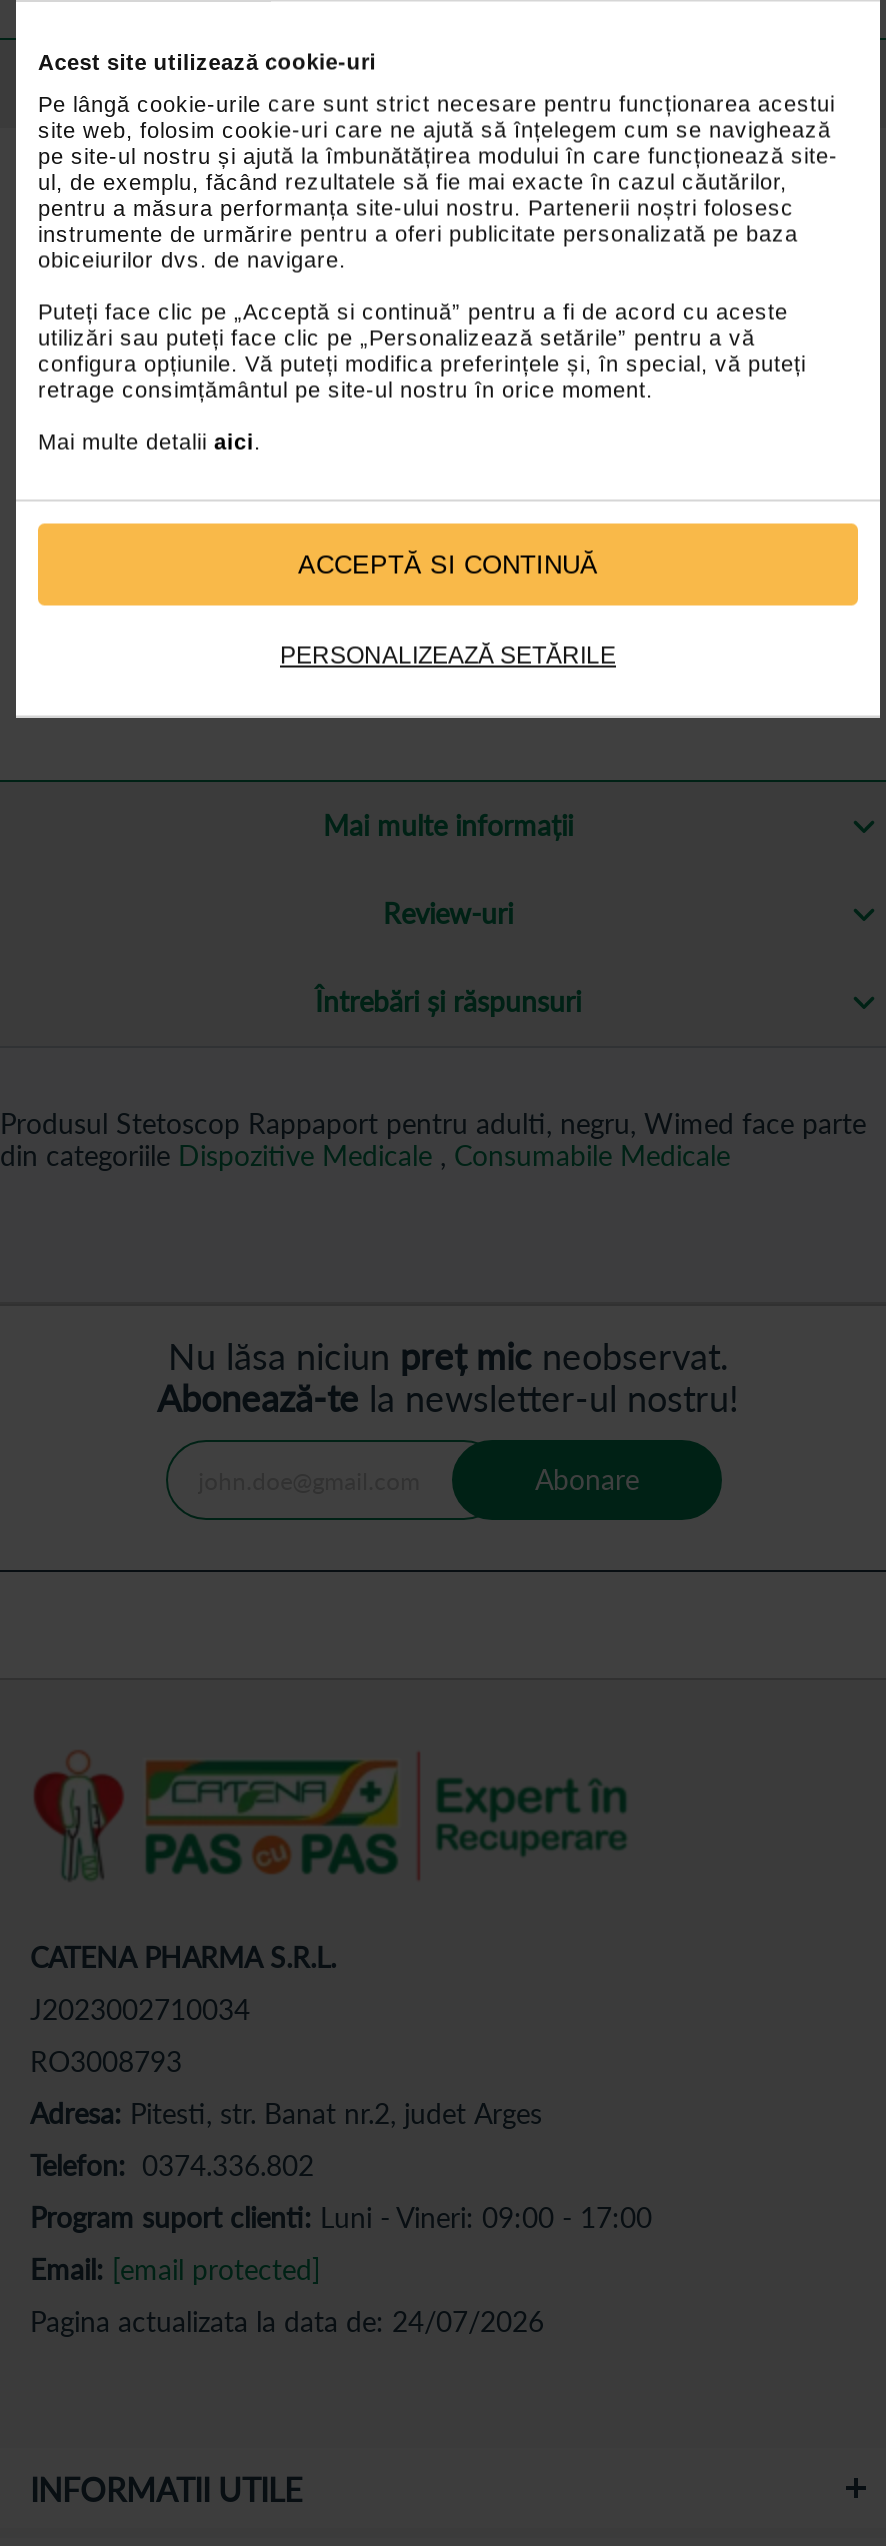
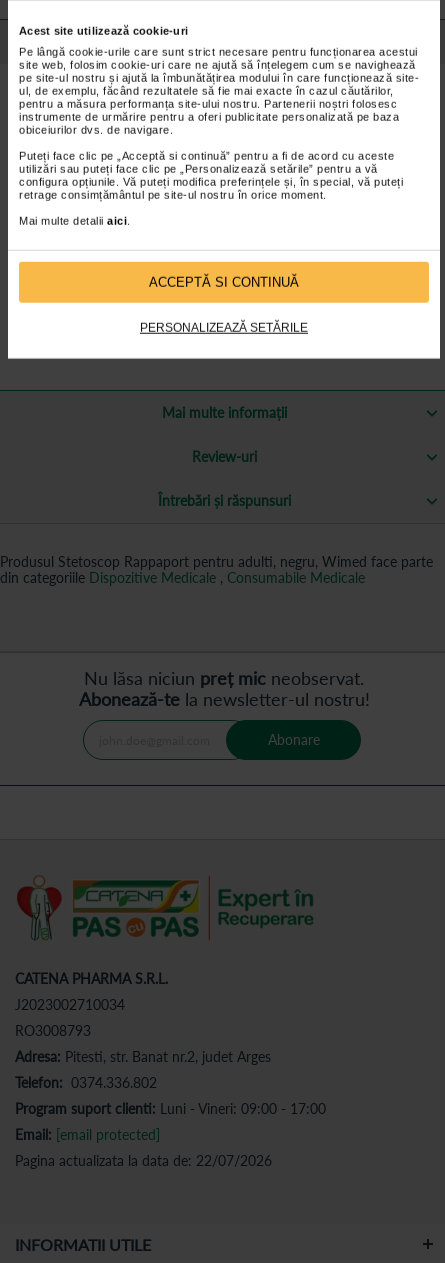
- Pagina actualizata la data de: 24/07/2026
+ Pagina actualizata la data de: 22/07/2026
